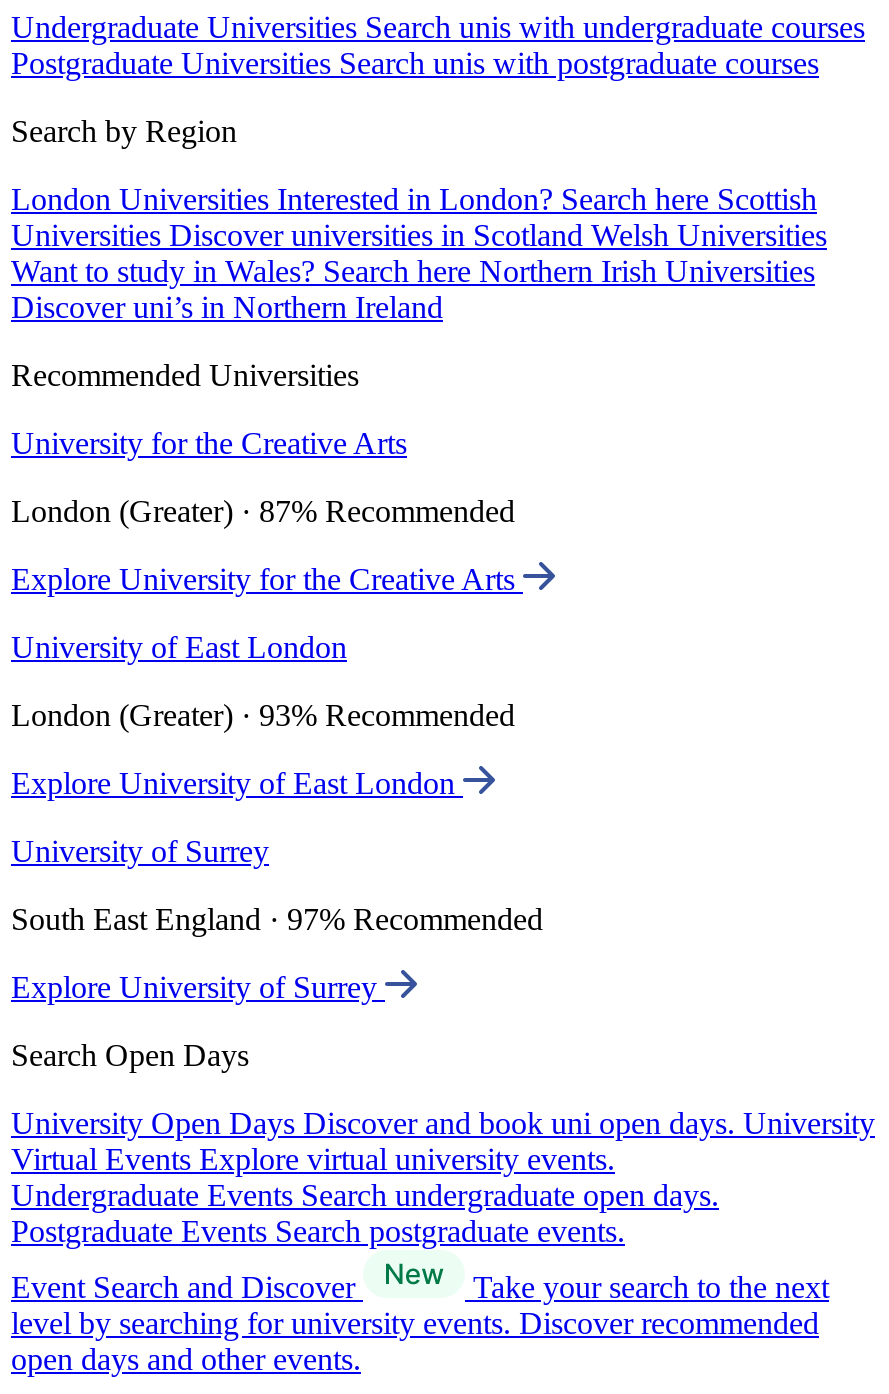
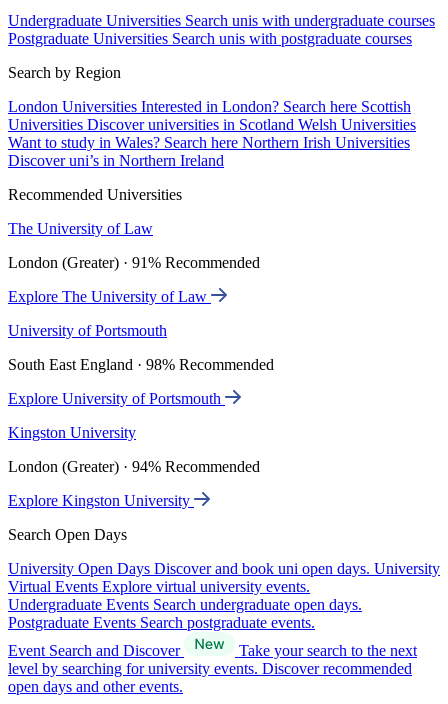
- University for the Creative Arts
+ The University of Law

- London (Greater) · 87% Recommended
+ London (Greater) · 91% Recommended

- Explore University for the Creative Arts
+ Explore The University of Law

- University of East London
+ University of Portsmouth

- London (Greater) · 93% Recommended
+ South East England · 98% Recommended

- Explore University of East London
+ Explore University of Portsmouth

- University of Surrey
+ Kingston University

- South East England · 97% Recommended
+ London (Greater) · 94% Recommended

- Explore University of Surrey
+ Explore Kingston University
